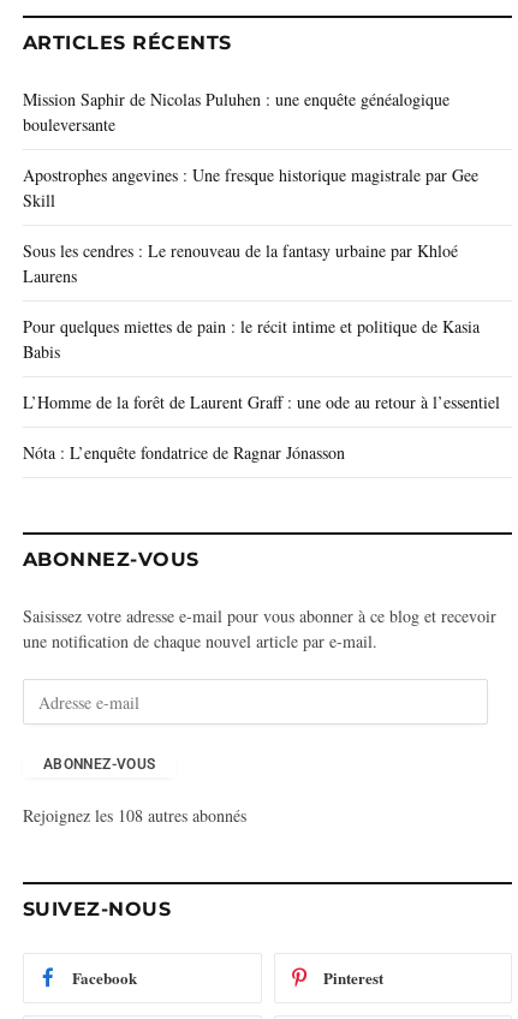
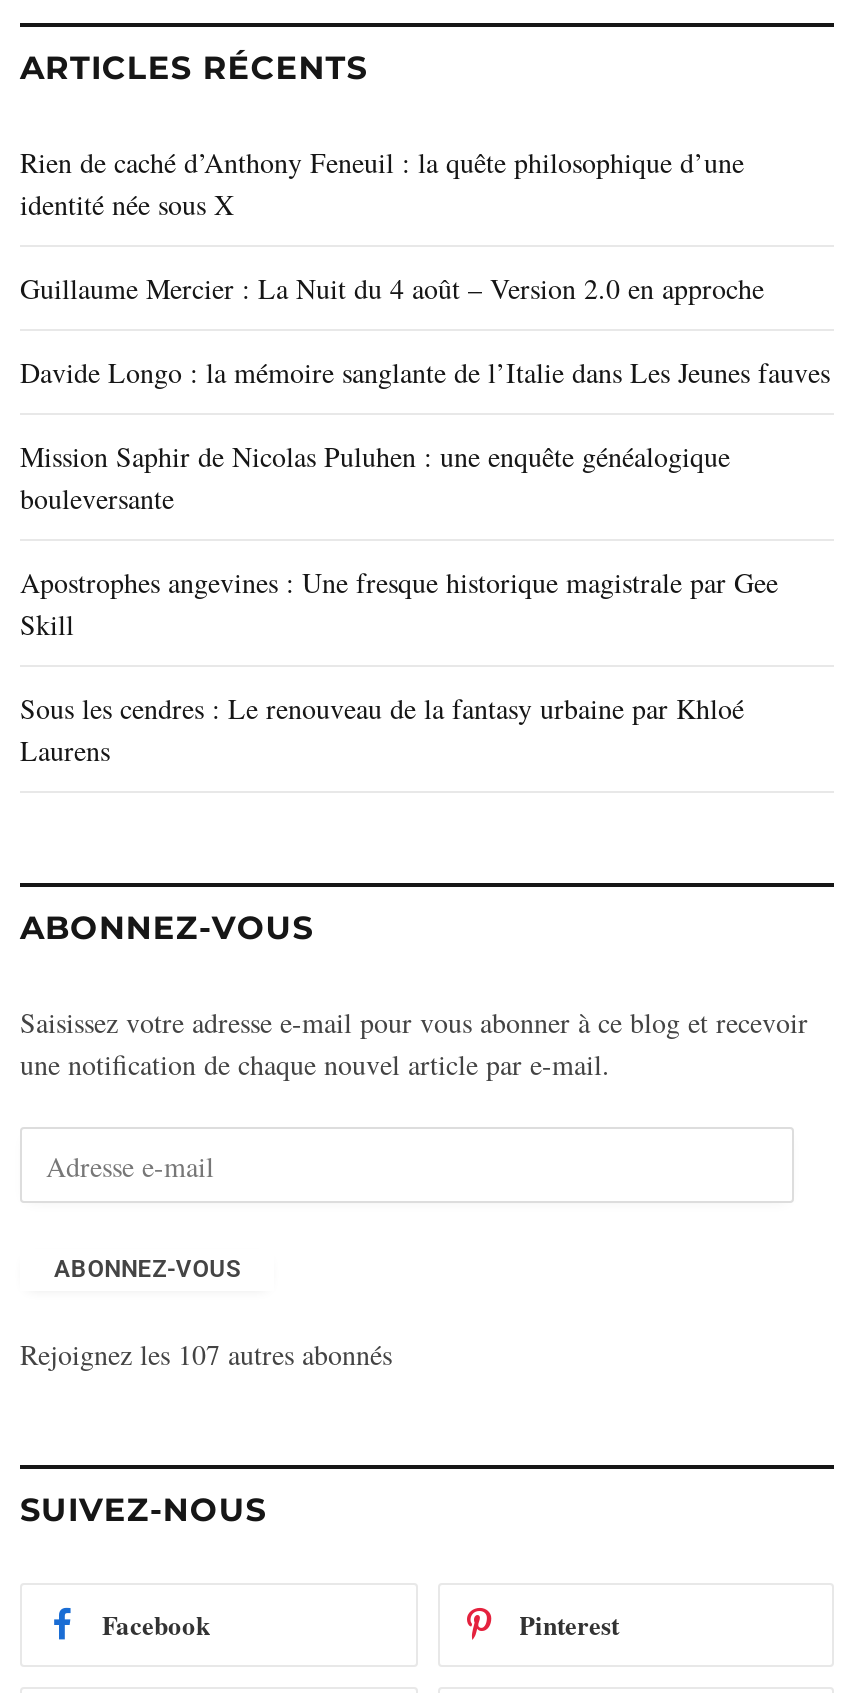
+ Rien de caché d’Anthony Feneuil : la quête philosophique d’une
+ identité née sous X
+ Guillaume Mercier : La Nuit du 4 août – Version 2.0 en approche
+ Davide Longo : la mémoire sanglante de l’Italie dans Les Jeunes fauves

moved down: Mission Saphir de Nicolas Puluhen : une enquête généalogique | bouleversante | Apostrophes angevines : Une fresque historique magistrale par Gee | Skill | Sous les cendres : Le renouveau de la fantasy urbaine par Khloé | Laurens

- Pour quelques miettes de pain : le récit intime et politique de Kasia
- Babis
- L’Homme de la forêt de Laurent Graff : une ode au retour à l’essentiel
- Nóta : L’enquête fondatrice de Ragnar Jónasson

- Rejoignez les 108 autres abonnés
+ Rejoignez les 107 autres abonnés
